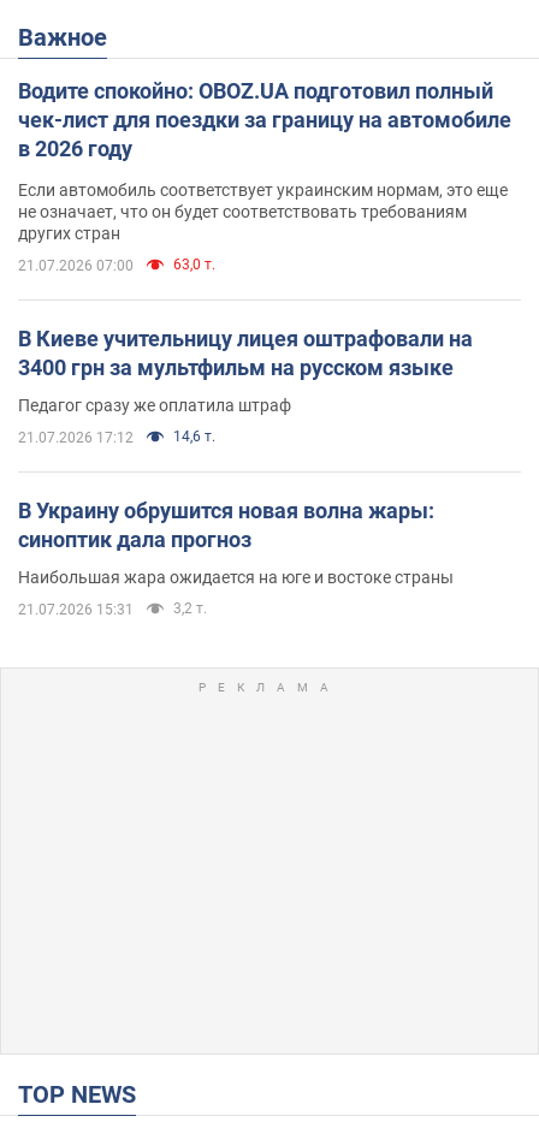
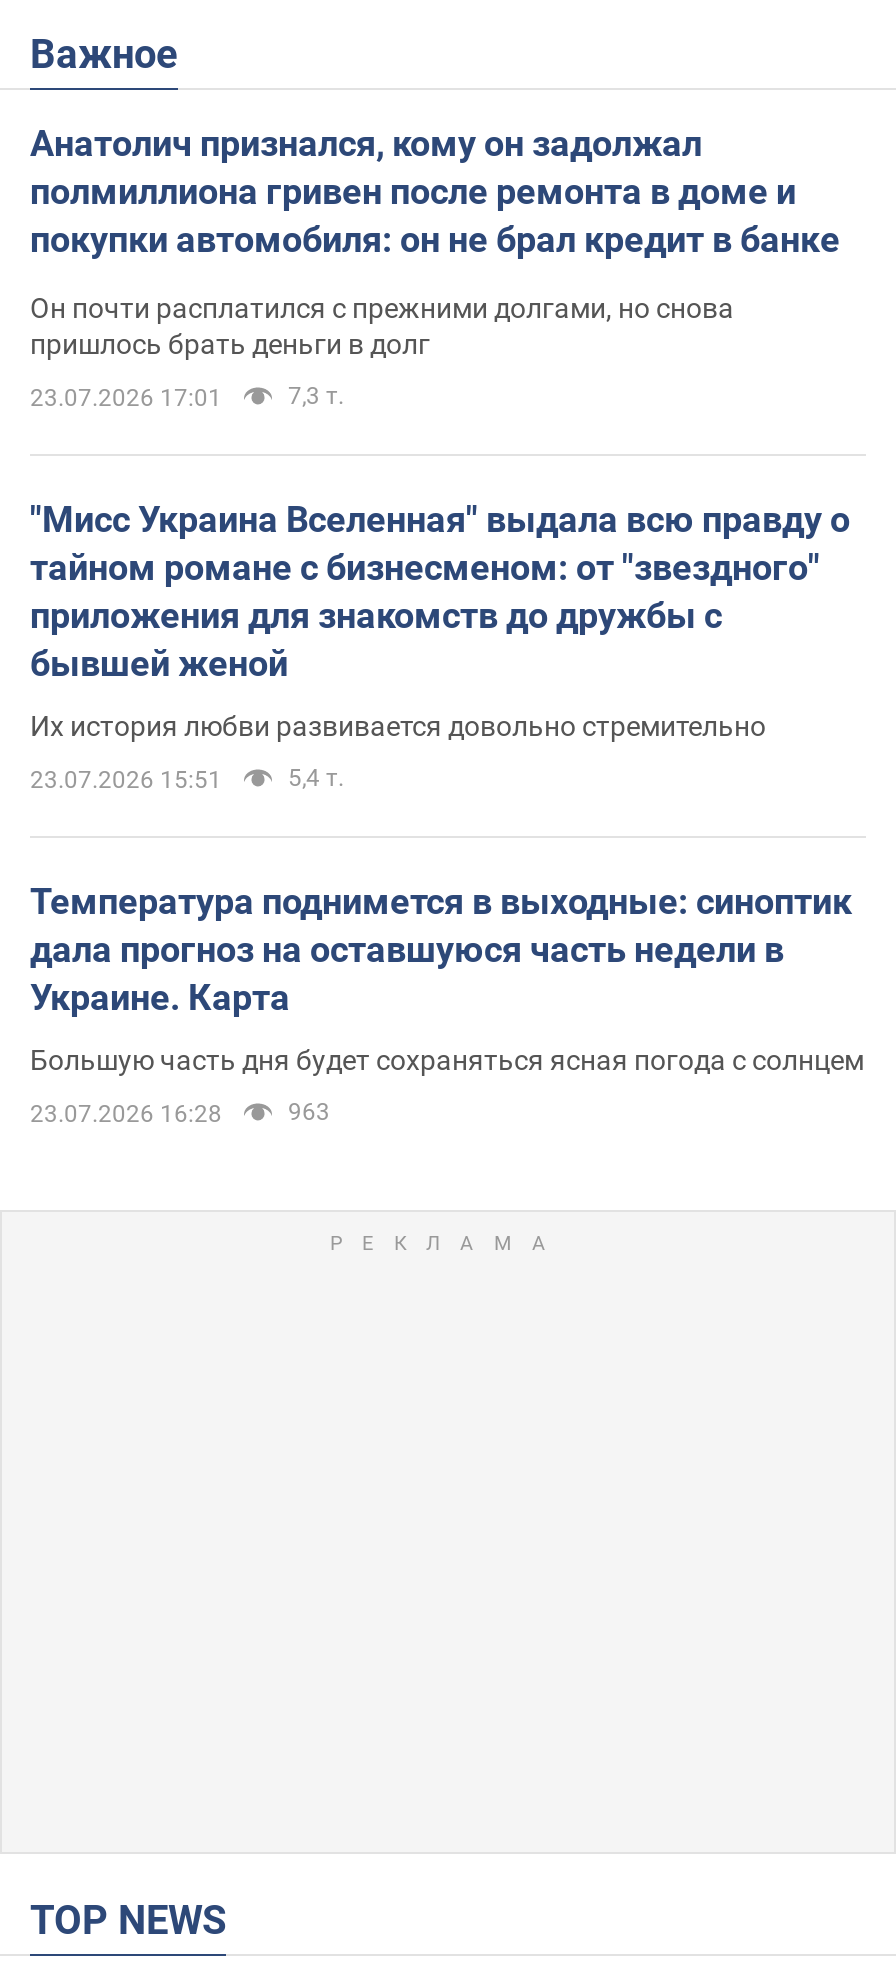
- Водите спокойно: OBOZ.UA подготовил полный
- чек-лист для поездки за границу на автомобиле
- в 2026 году
+ Анатолич признался, кому он задолжал
+ полмиллиона гривен после ремонта в доме и
+ покупки автомобиля: он не брал кредит в банке

- Если автомобиль соответствует украинским нормам, это еще
- не означает, что он будет соответствовать требованиям
- других стран
+ Он почти расплатился с прежними долгами, но снова
+ пришлось брать деньги в долг

- 21.07.2026 07:00
- 63,0 т.
+ 23.07.2026 17:01
+ 7,3 т.

- В Киеве учительницу лицея оштрафовали на
- 3400 грн за мультфильм на русском языке
+ "Мисс Украина Вселенная" выдала всю правду о
+ тайном романе с бизнесменом: от "звездного"
+ приложения для знакомств до дружбы с
+ бывшей женой

- Педагог сразу же оплатила штраф
+ Их история любви развивается довольно стремительно

- 21.07.2026 17:12
- 14,6 т.
+ 23.07.2026 15:51
+ 5,4 т.

- В Украину обрушится новая волна жары:
- синоптик дала прогноз
+ Температура поднимется в выходные: синоптик
+ дала прогноз на оставшуюся часть недели в
+ Украине. Карта

- Наибольшая жара ожидается на юге и востоке страны
+ Большую часть дня будет сохраняться ясная погода с солнцем

- 21.07.2026 15:31
- 3,2 т.
+ 23.07.2026 16:28
+ 963
